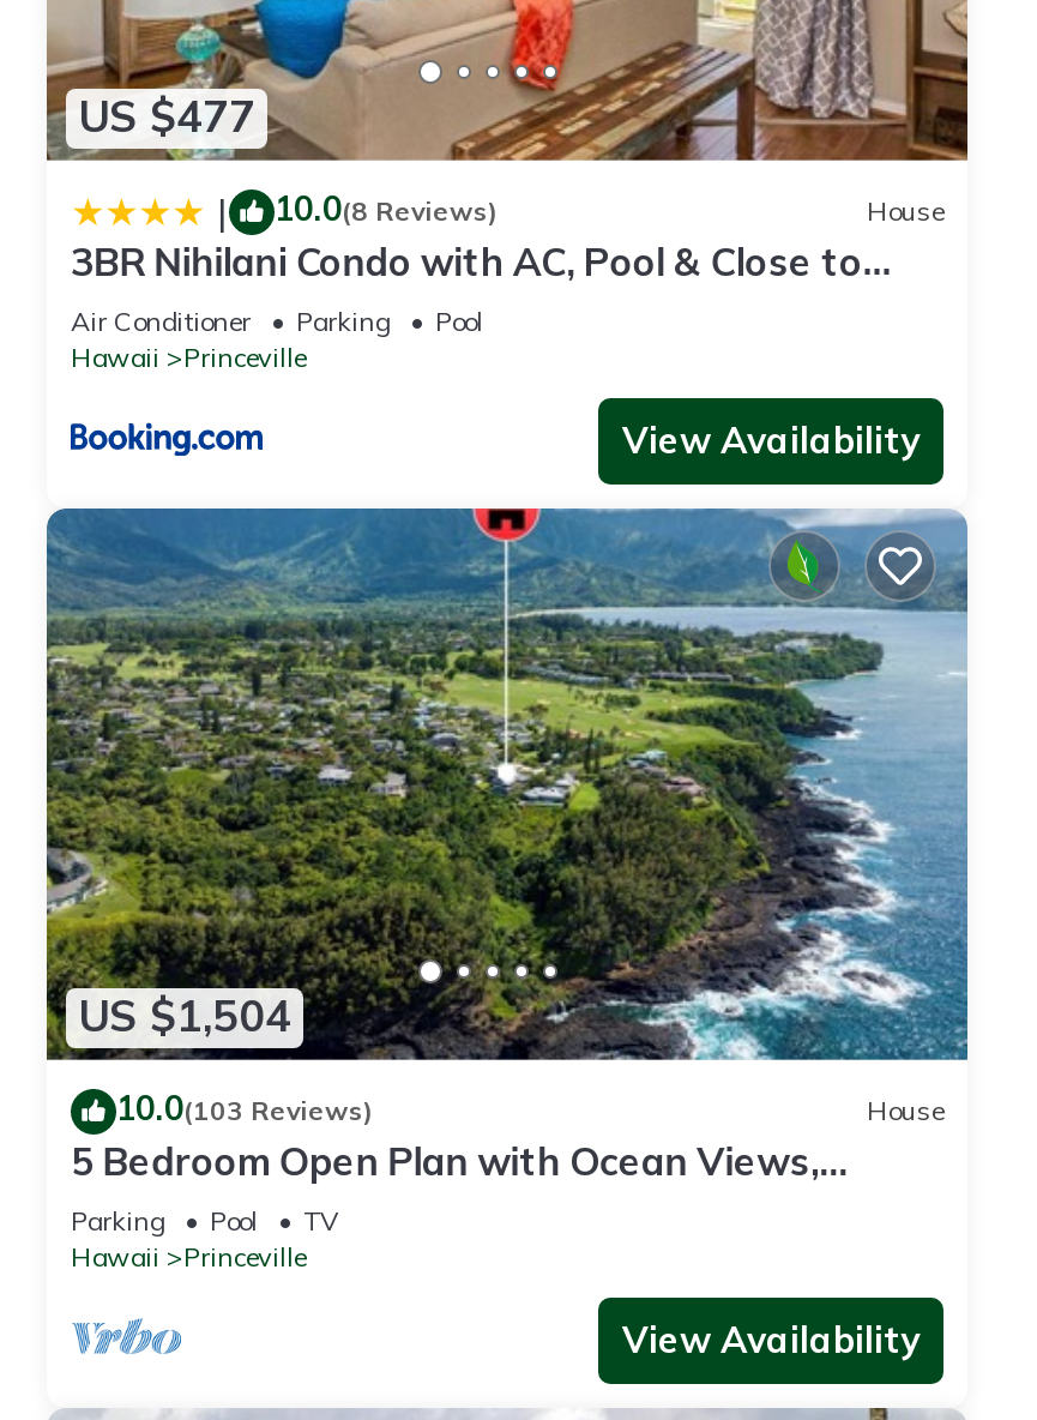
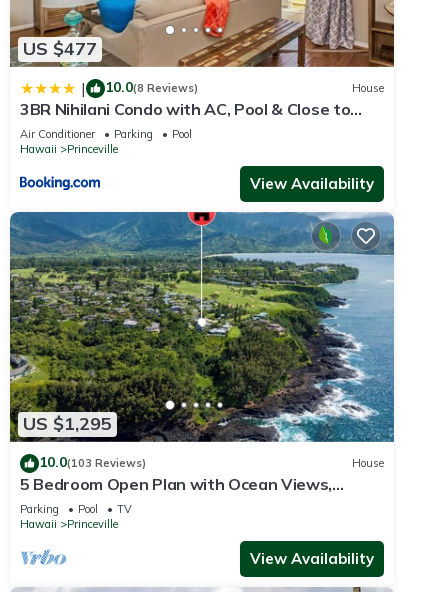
- US $1,504
+ US $1,295
